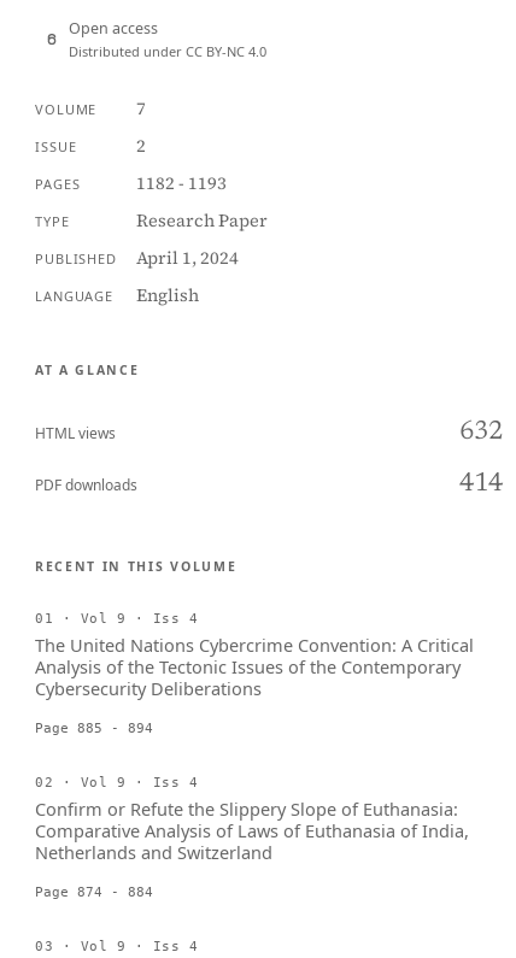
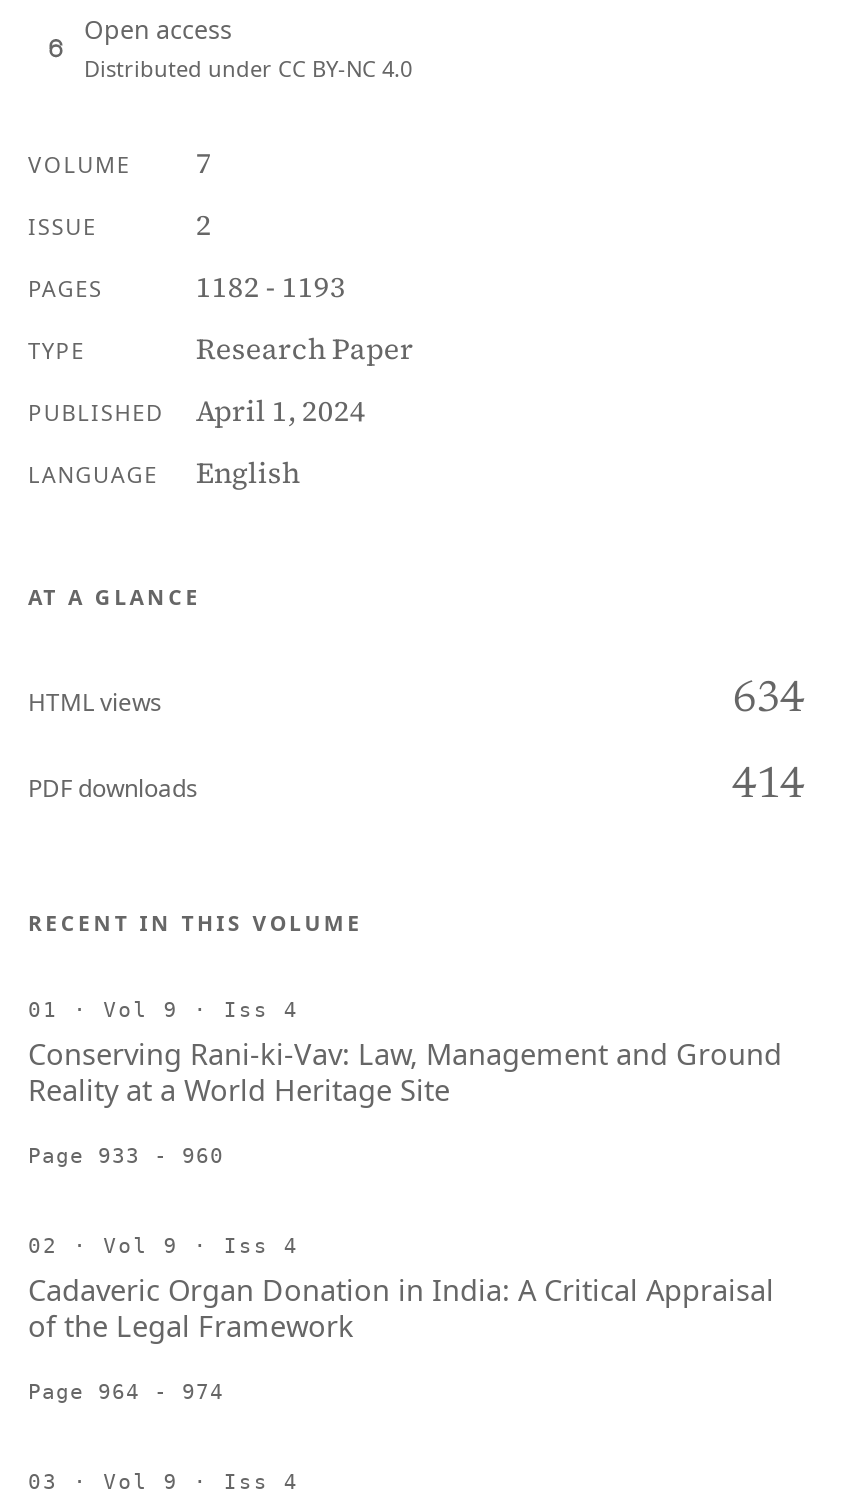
- 632
+ 634

- The United Nations Cybercrime Convention: A Critical
- Analysis of the Tectonic Issues of the Contemporary
- Cybersecurity Deliberations
+ Conserving Rani-ki-Vav: Law, Management and Ground
+ Reality at a World Heritage Site

- Page 885 - 894
+ Page 933 - 960

- Confirm or Refute the Slippery Slope of Euthanasia:
- Comparative Analysis of Laws of Euthanasia of India,
- Netherlands and Switzerland
+ Cadaveric Organ Donation in India: A Critical Appraisal
+ of the Legal Framework

- Page 874 - 884
+ Page 964 - 974
